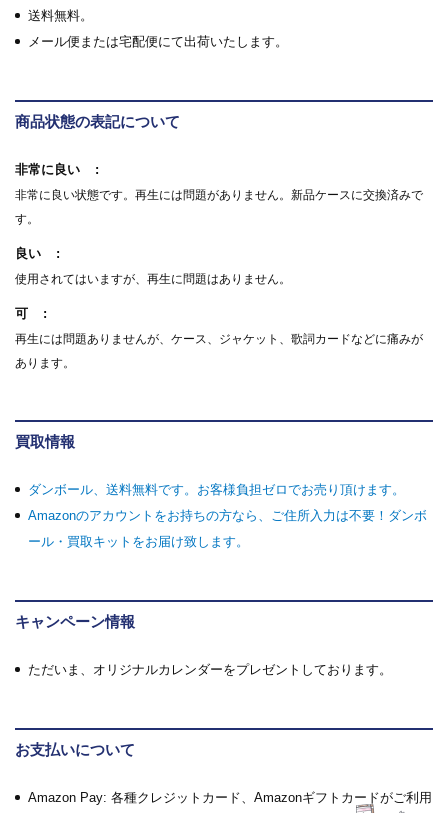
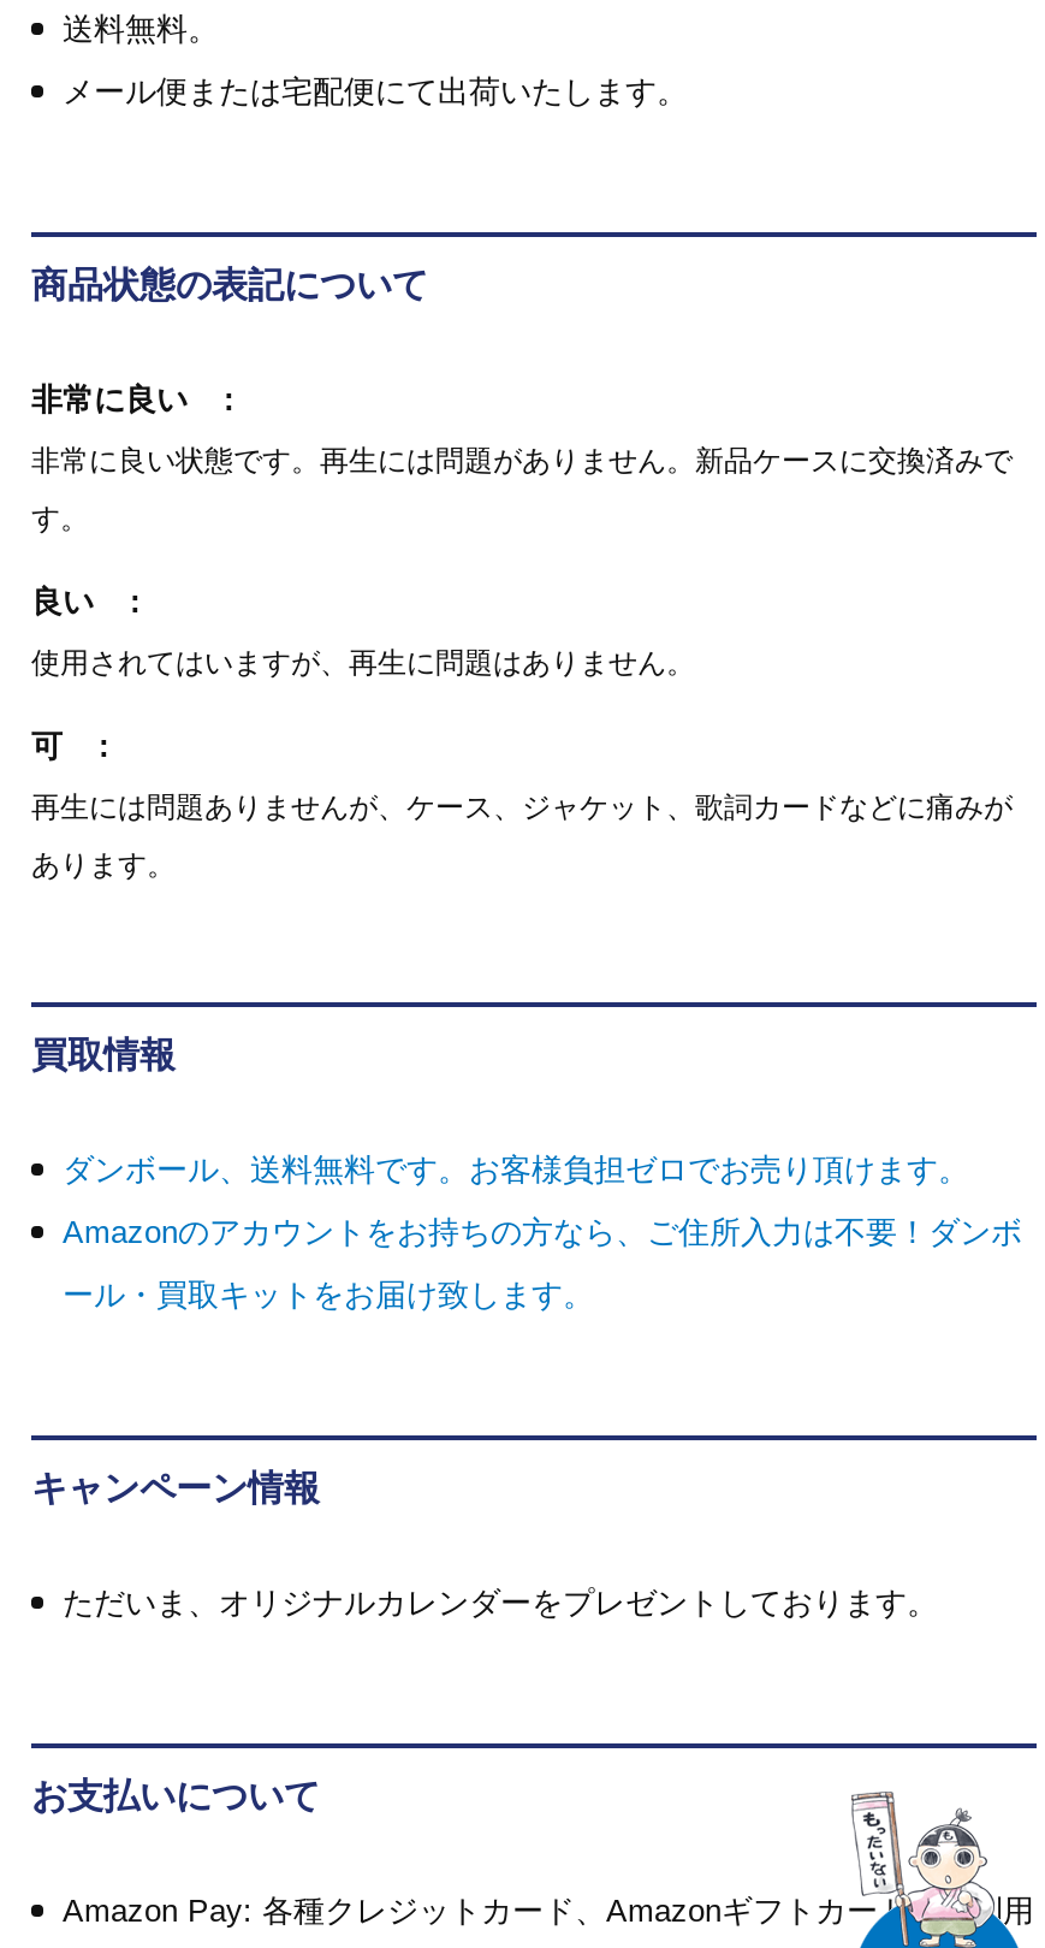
+ [image]
